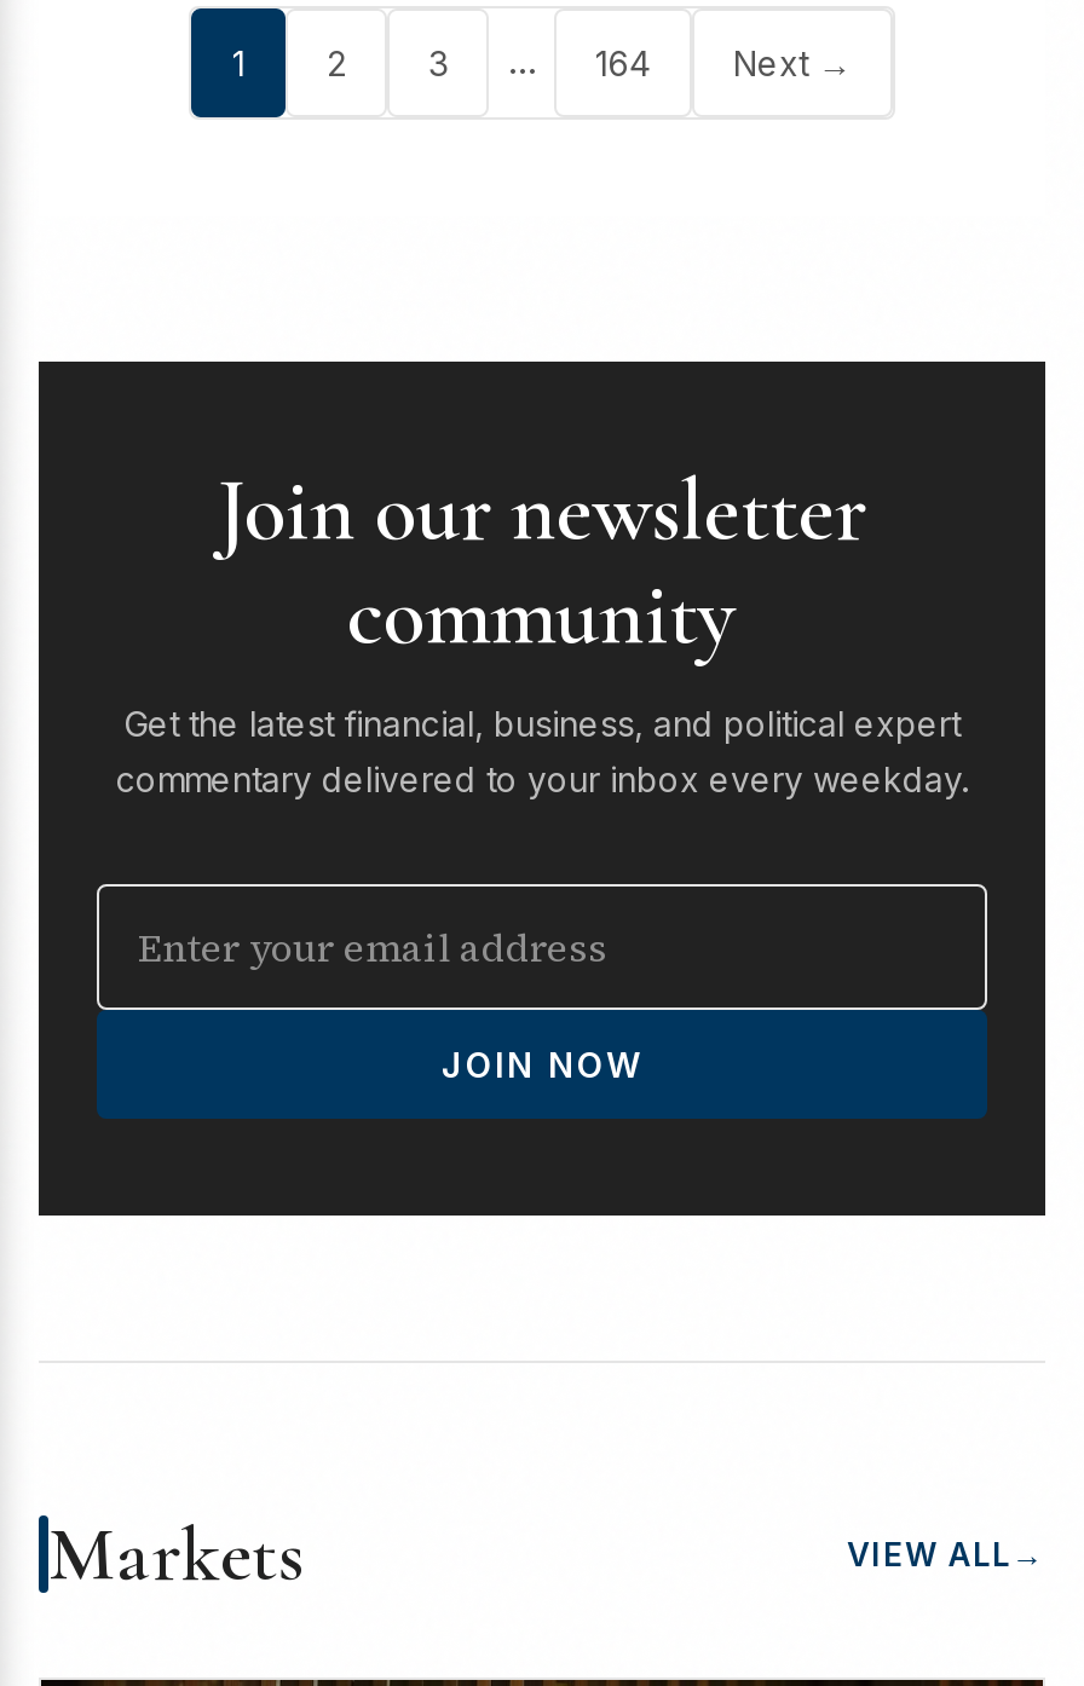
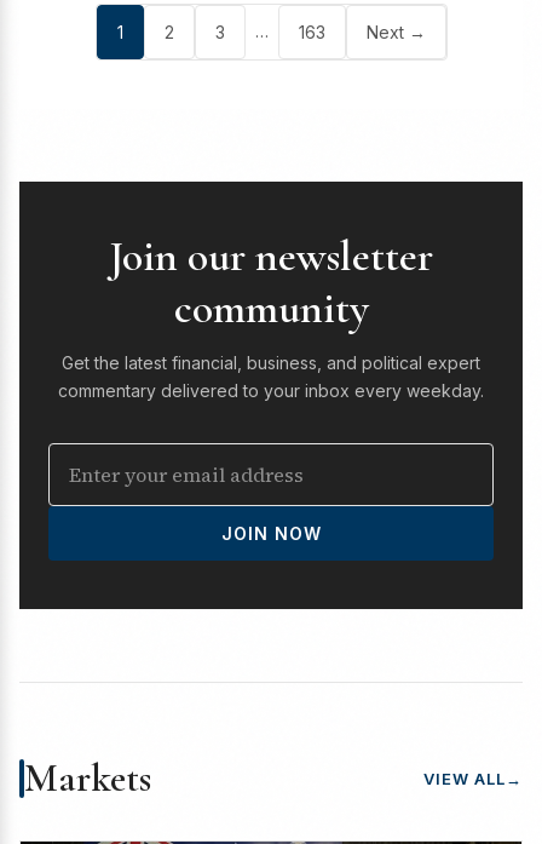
- 164
+ 163
